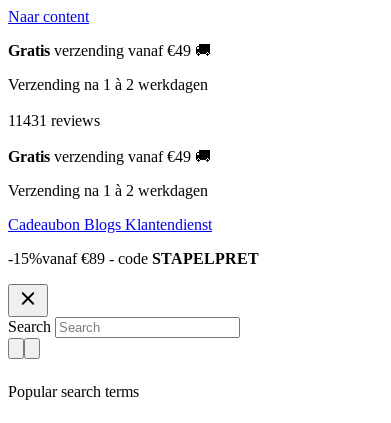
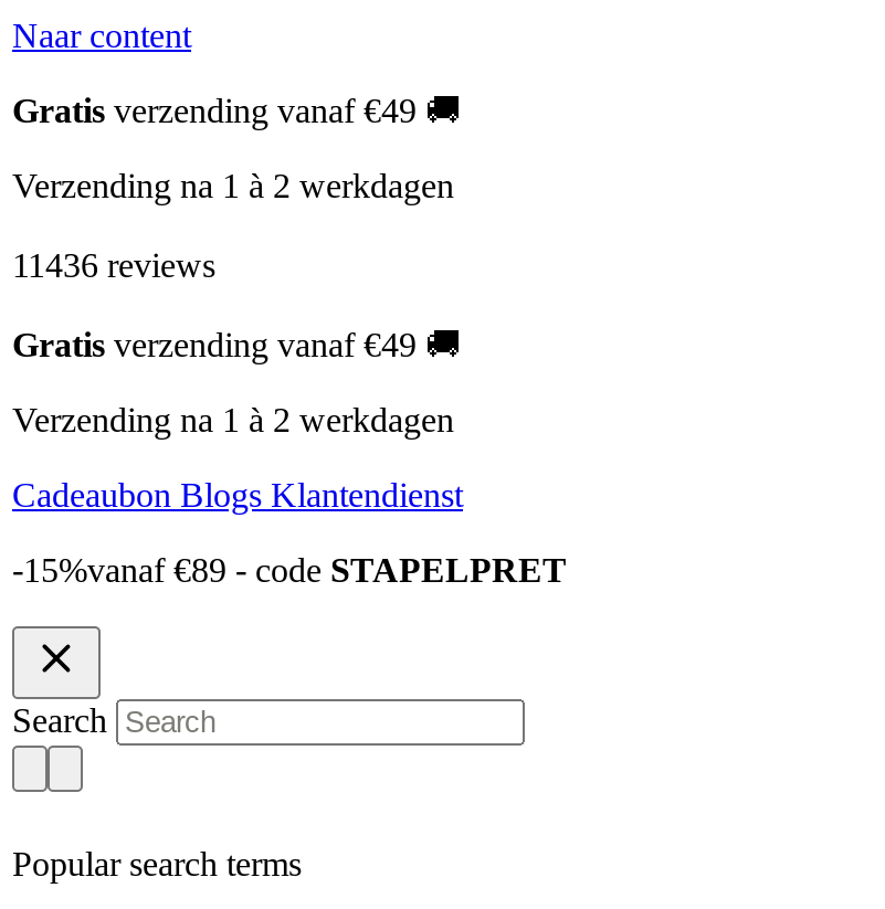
- 11431 reviews
+ 11436 reviews
